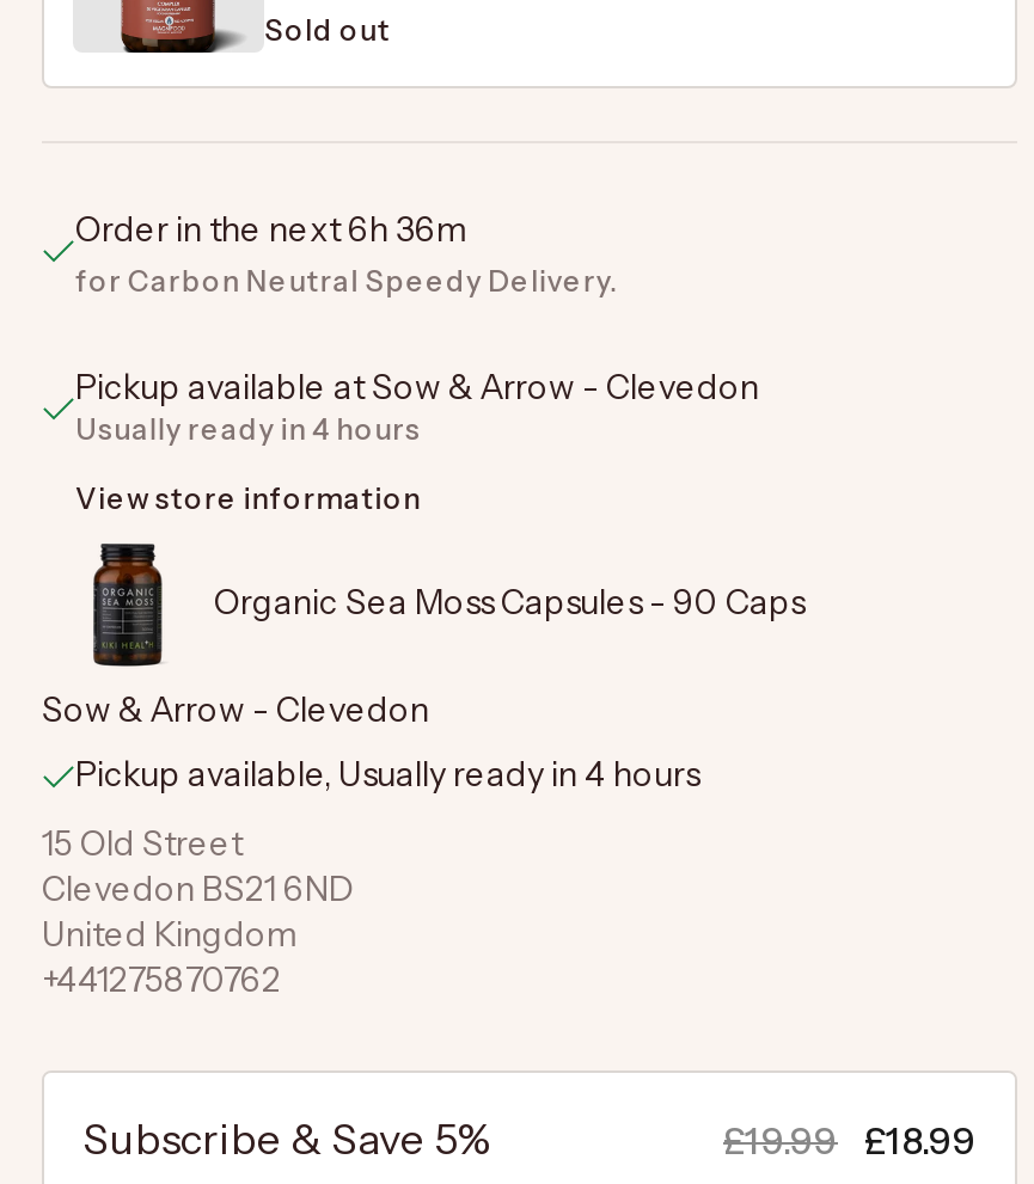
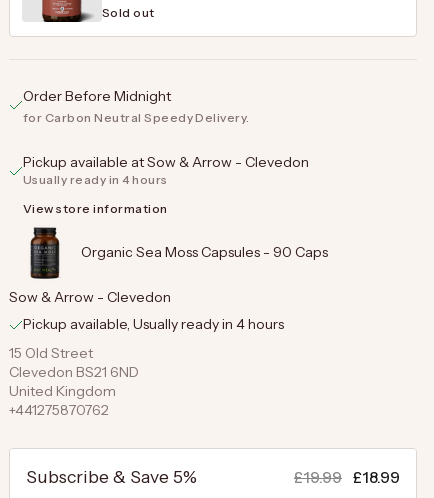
- Order in the next 6h 36m
+ Order Before Midnight
